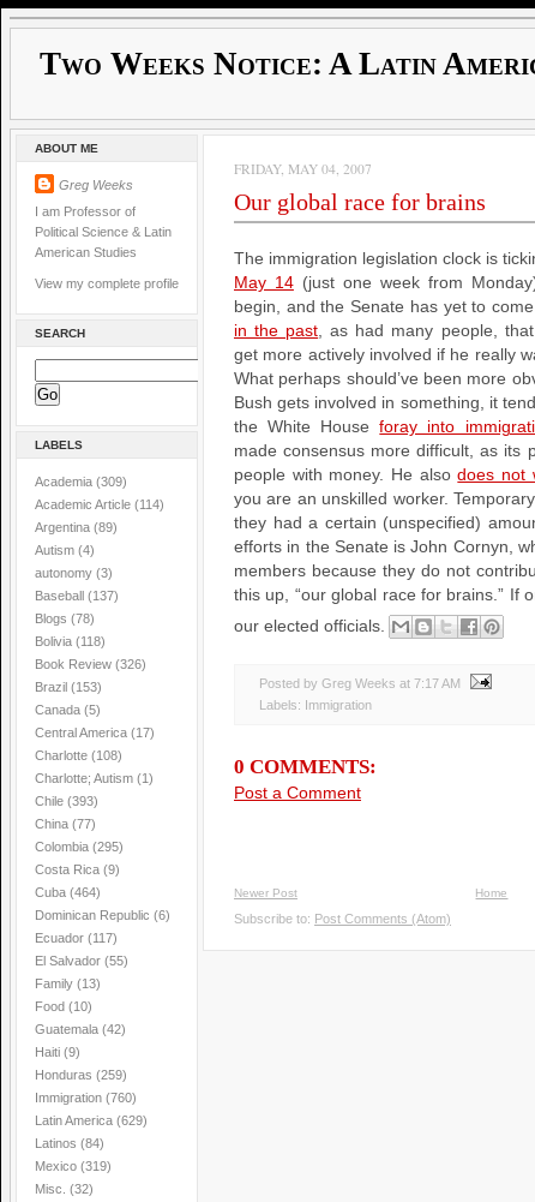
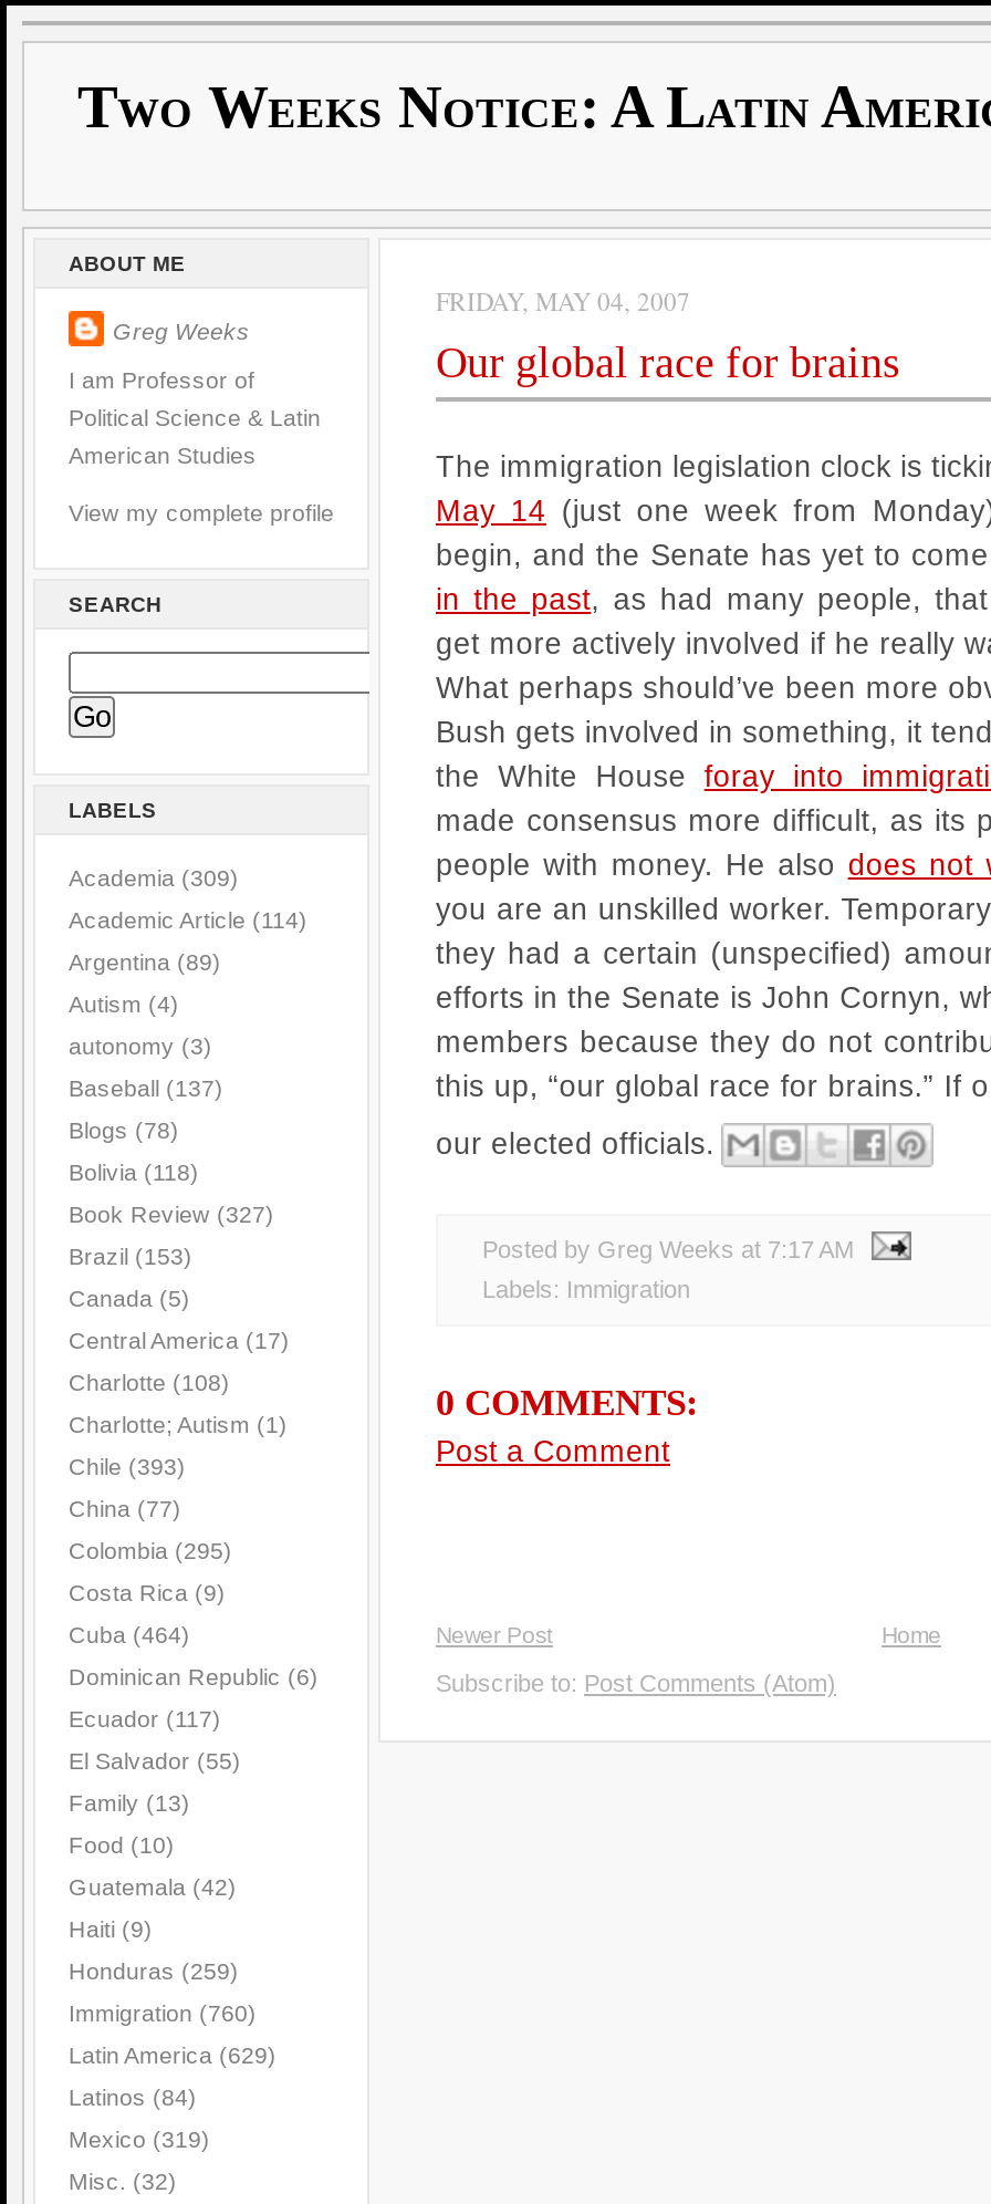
- Book Review (326)
+ Book Review (327)
